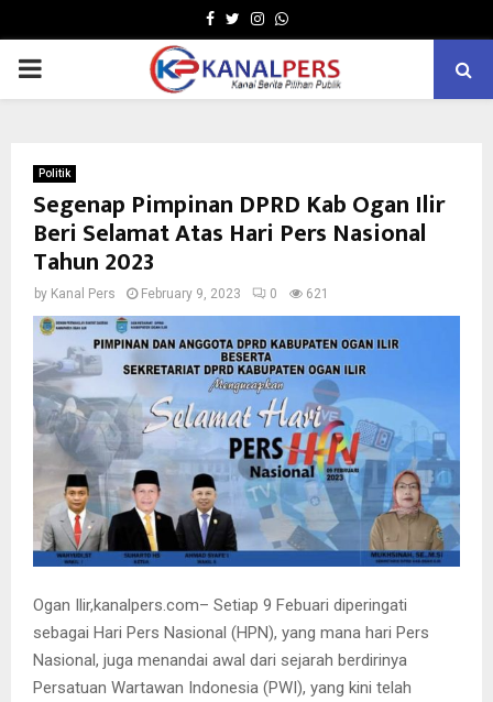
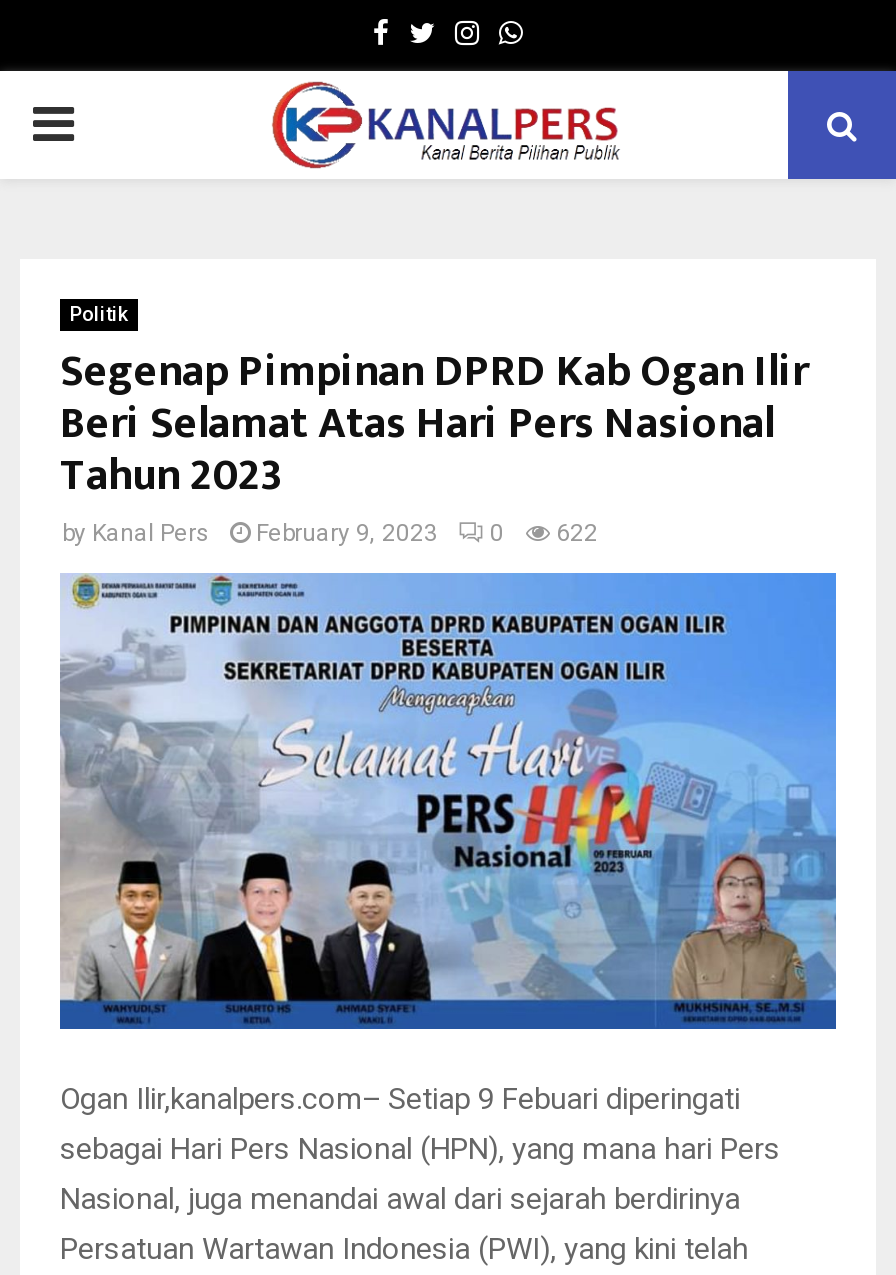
- by Kanal Pers February 9, 2023 0 621
+ by Kanal Pers February 9, 2023 0 622
